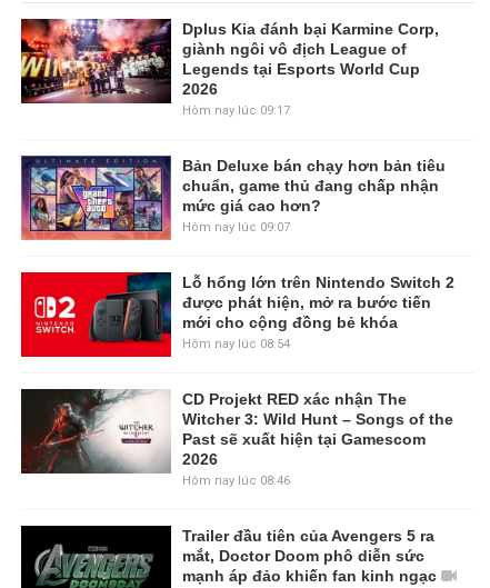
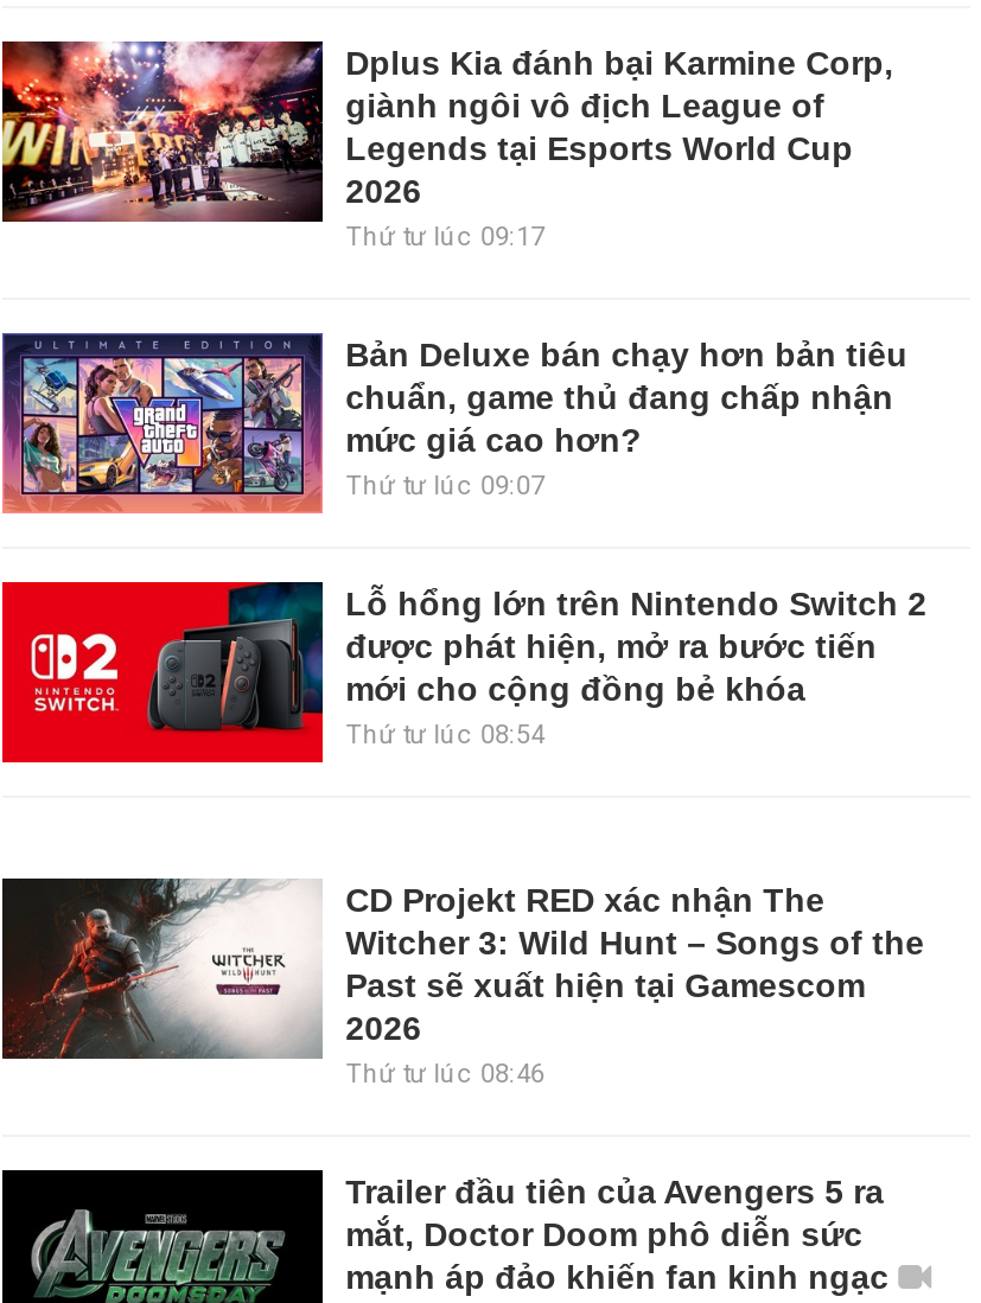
- Hôm nay lúc 09:17
+ Thứ tư lúc 09:17

- Hôm nay lúc 09:07
+ Thứ tư lúc 09:07

- Hôm nay lúc 08:54
+ Thứ tư lúc 08:54

- Hôm nay lúc 08:46
+ Thứ tư lúc 08:46
